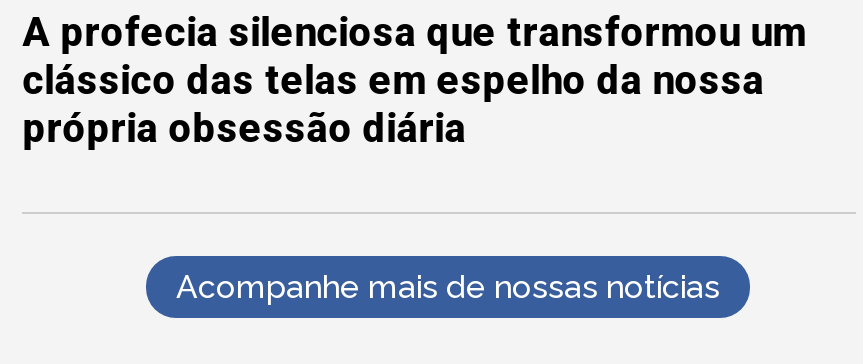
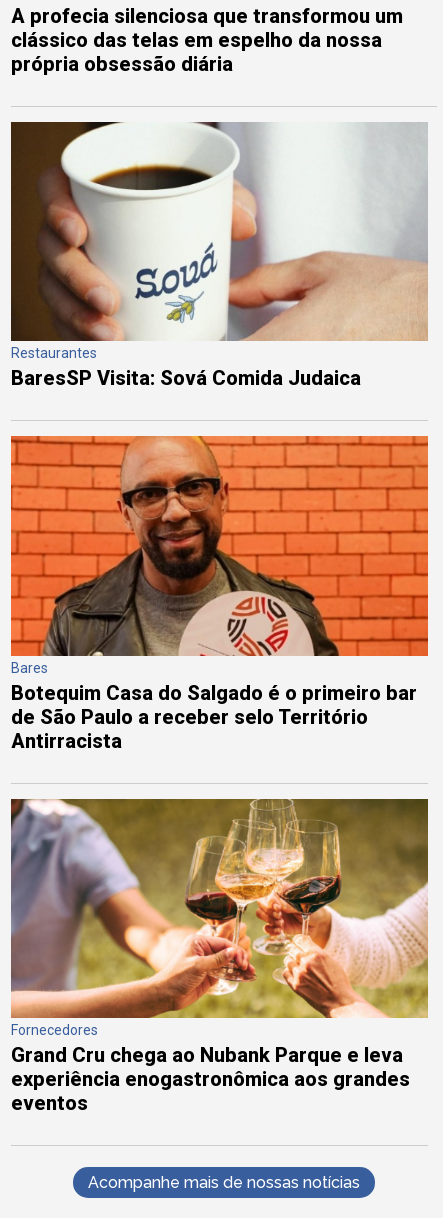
+ [image]
+ Restaurantes
+ BaresSP Visita: Sová Comida Judaica

+ [image]
+ Bares
+ Botequim Casa do Salgado é o primeiro bar
+ de São Paulo a receber selo Território
+ Antirracista

+ [image]
+ Fornecedores
+ Grand Cru chega ao Nubank Parque e leva
+ experiência enogastronômica aos grandes
+ eventos
